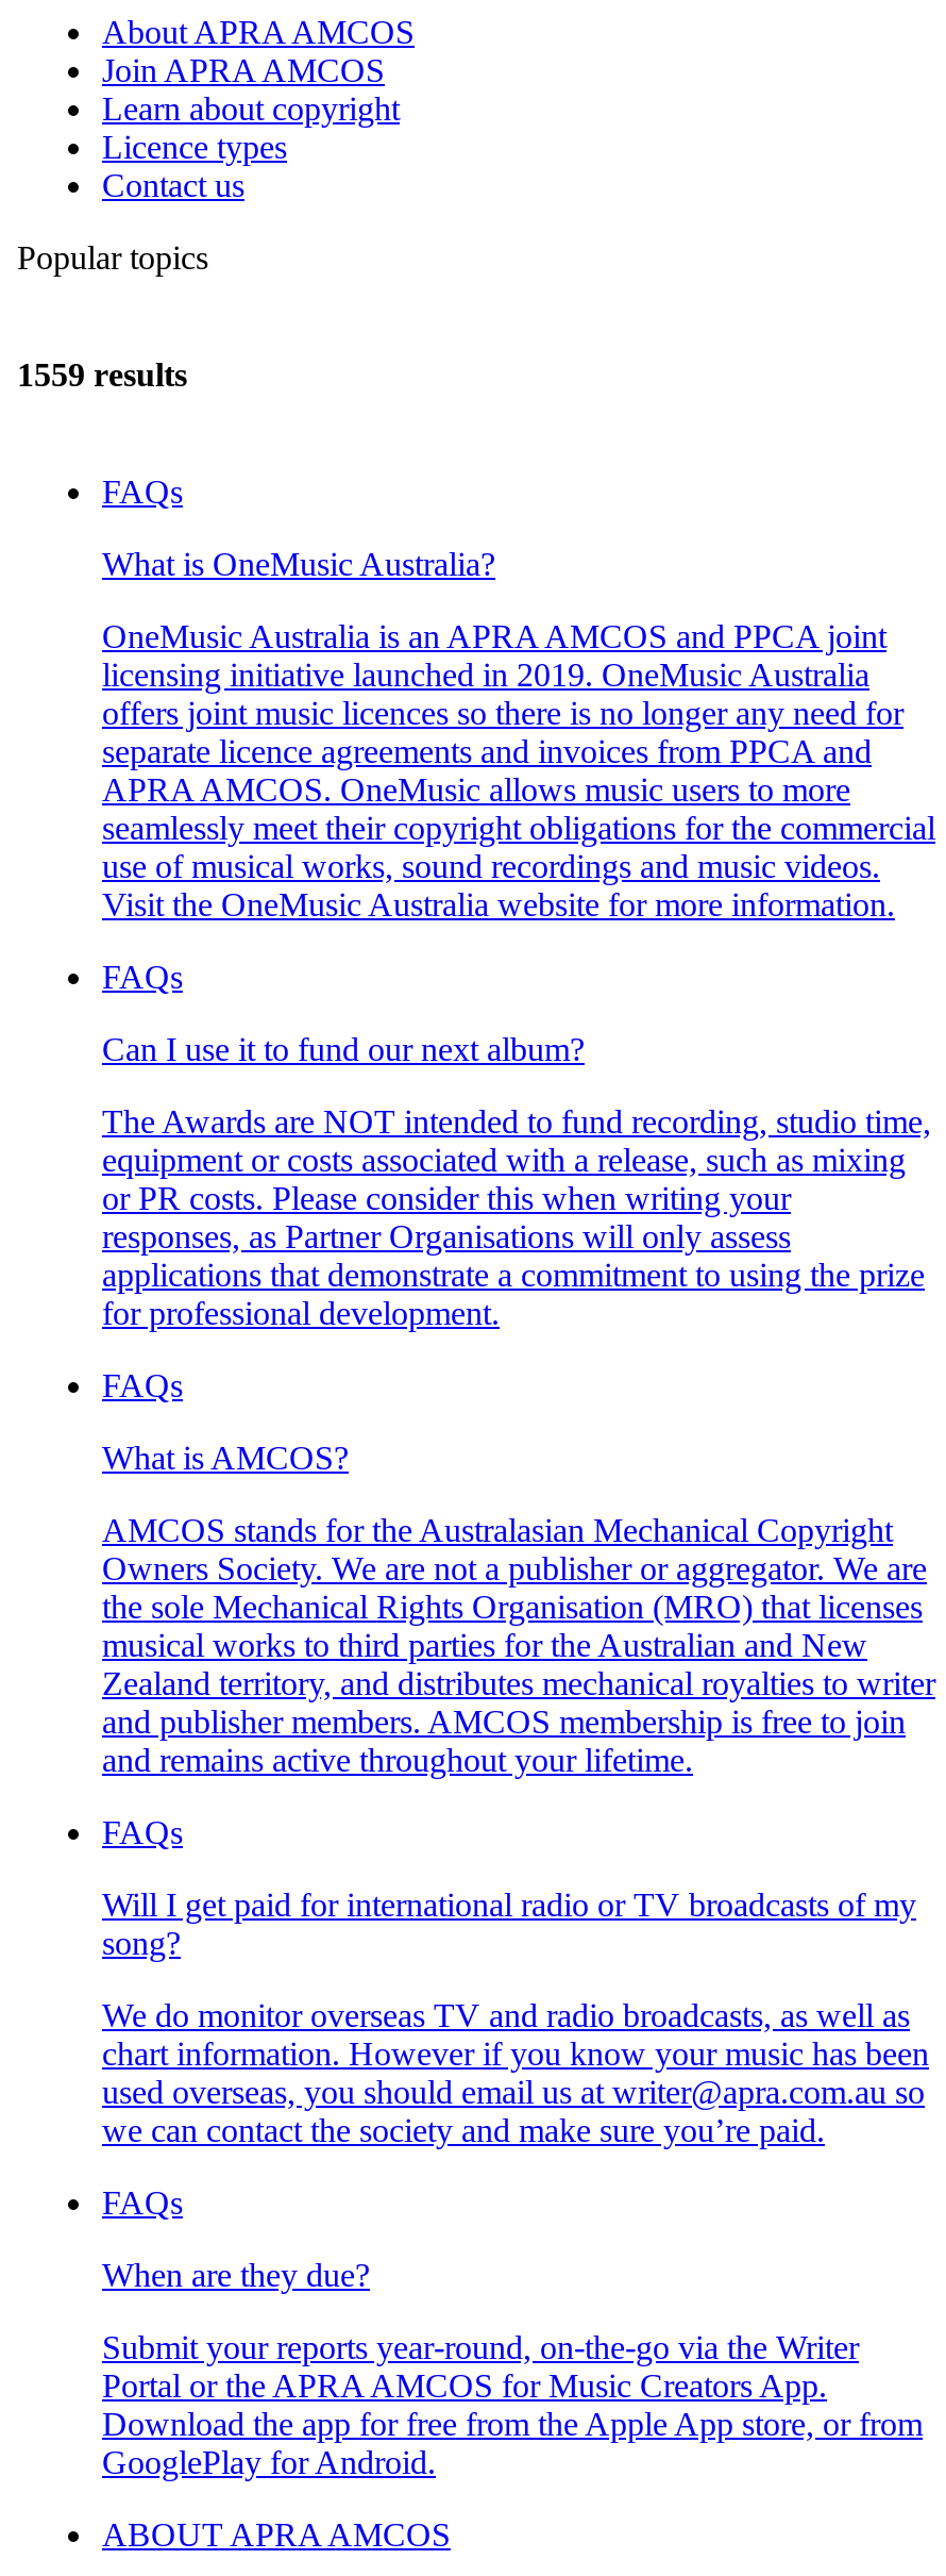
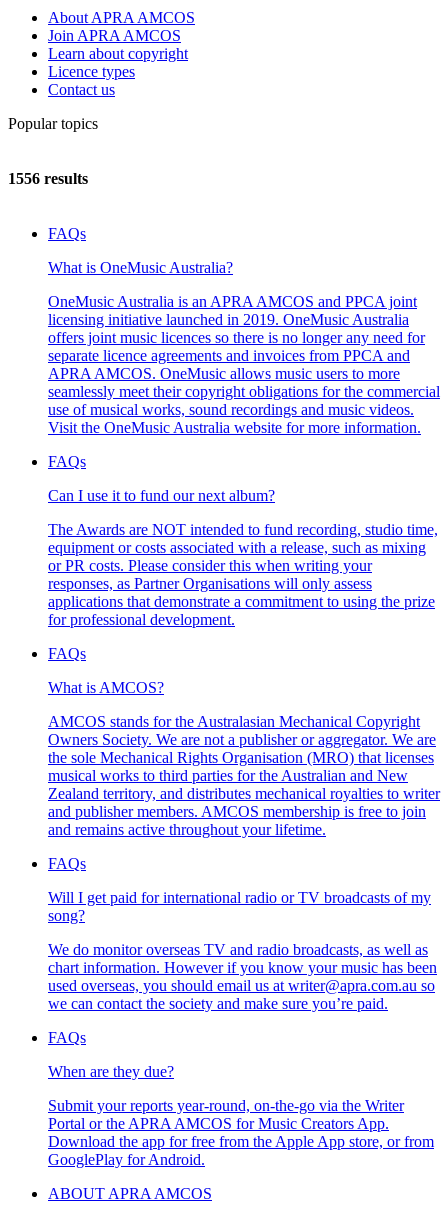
- 1559 results
+ 1556 results
